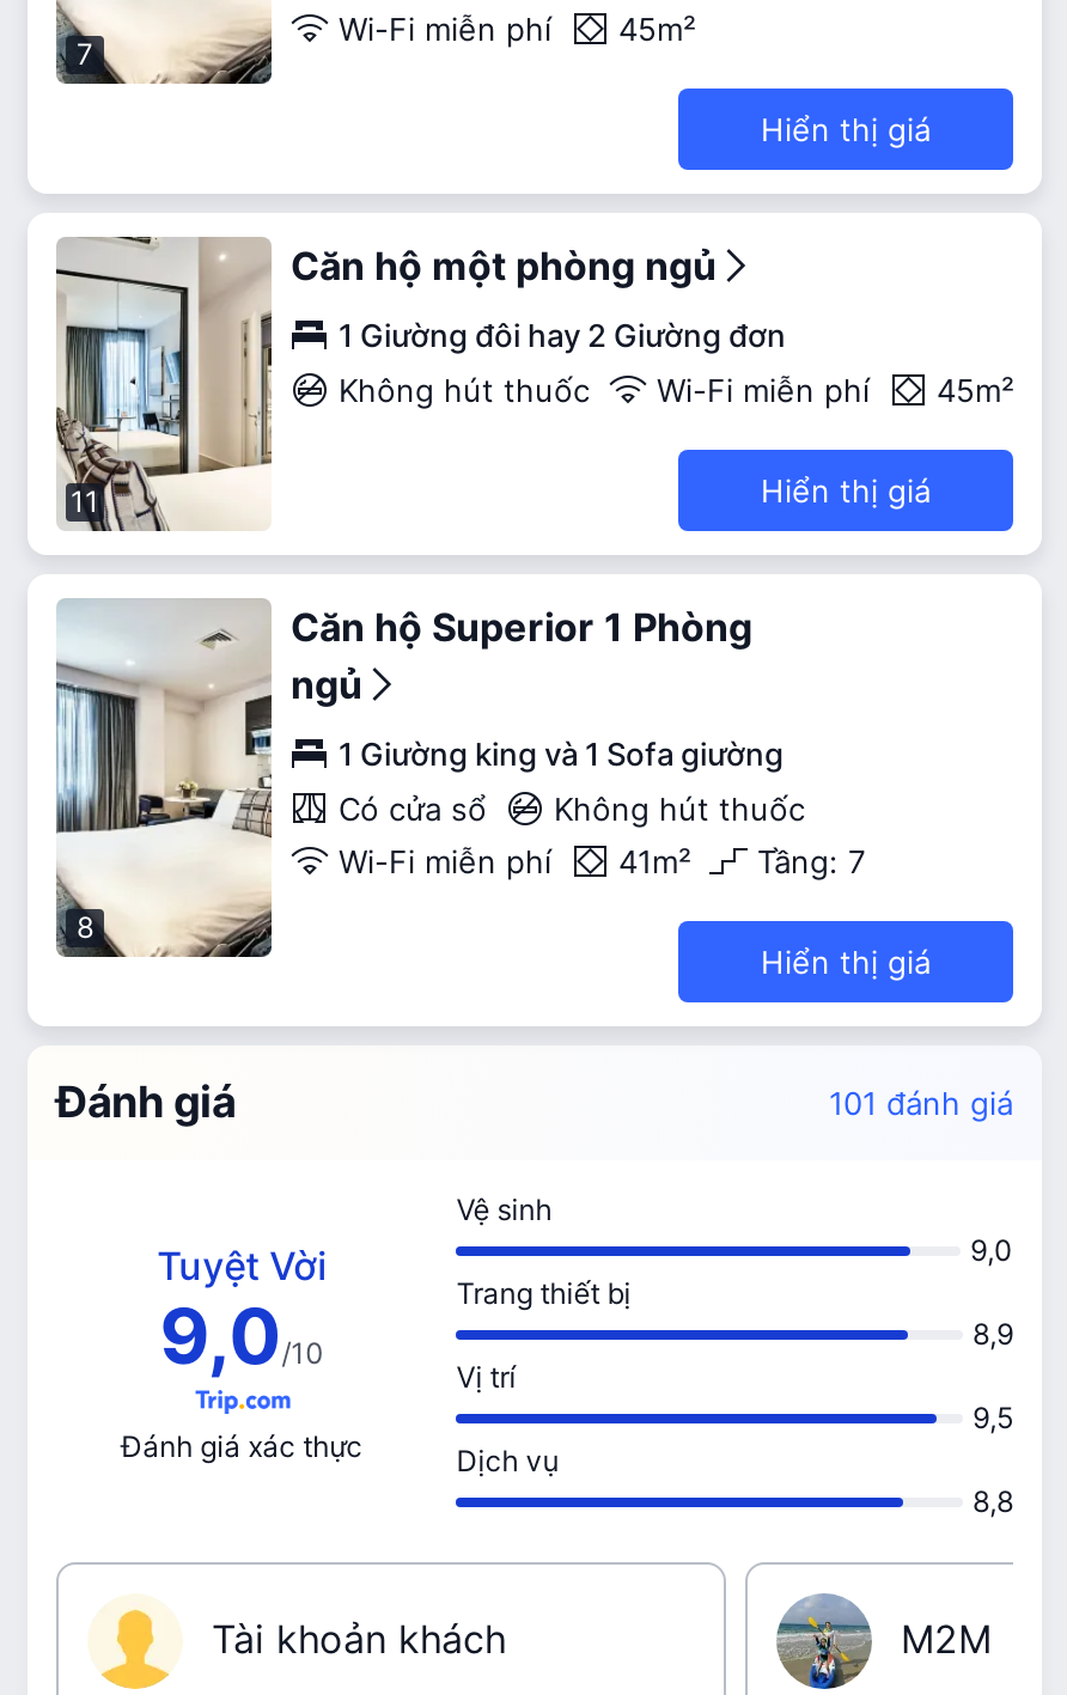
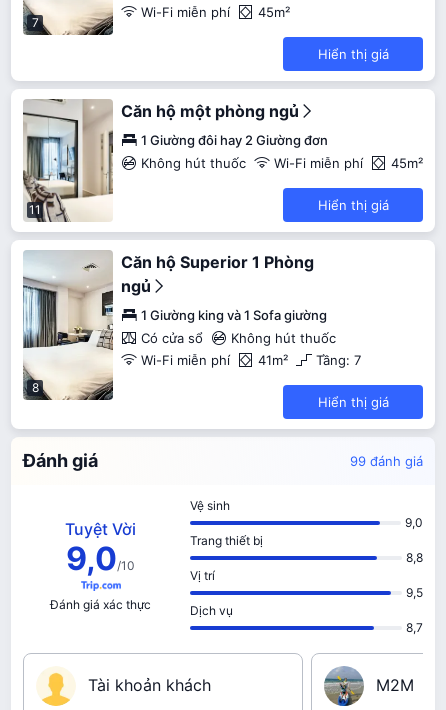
- 101 đánh giá
+ 99 đánh giá

- 8,9
+ 8,8

- 8,8
+ 8,7
